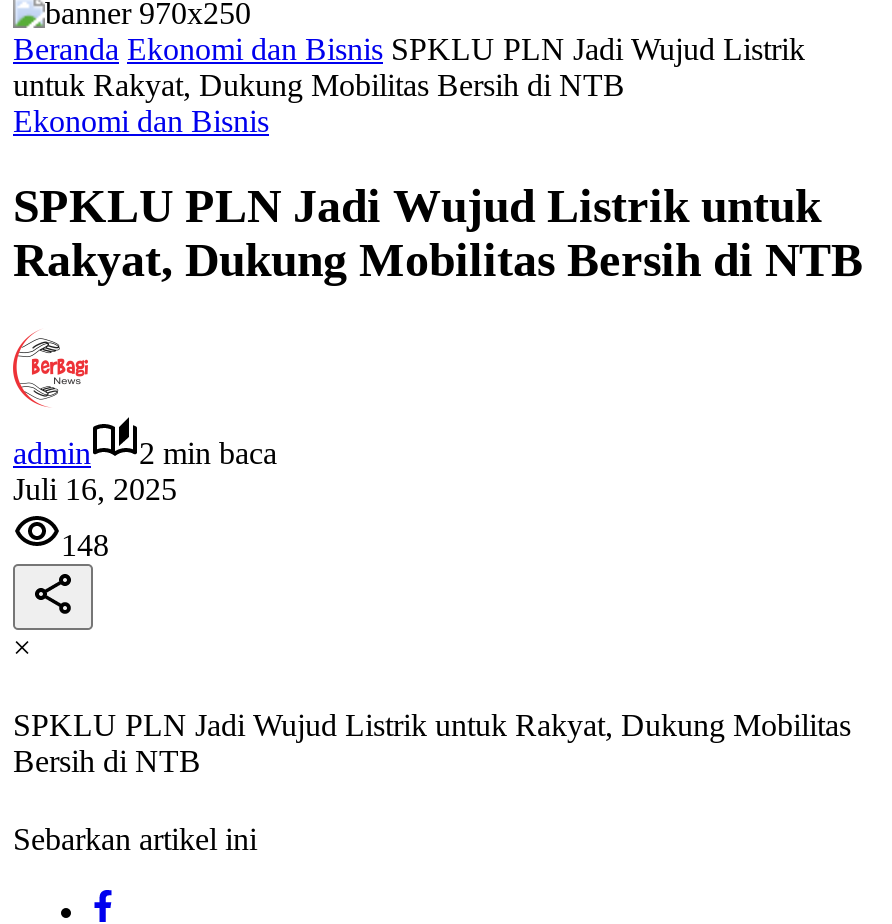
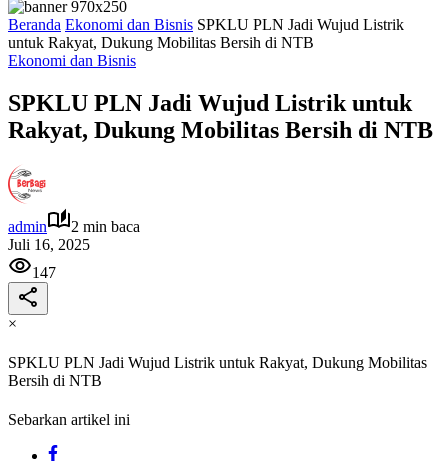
- 148
+ 147
